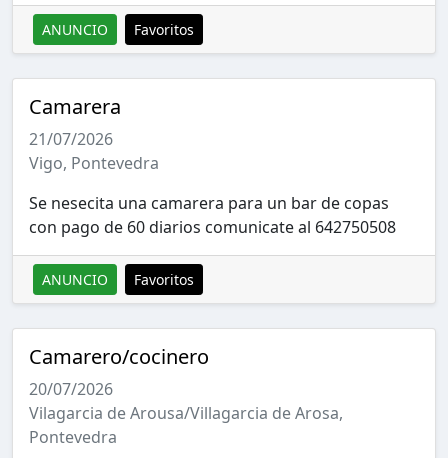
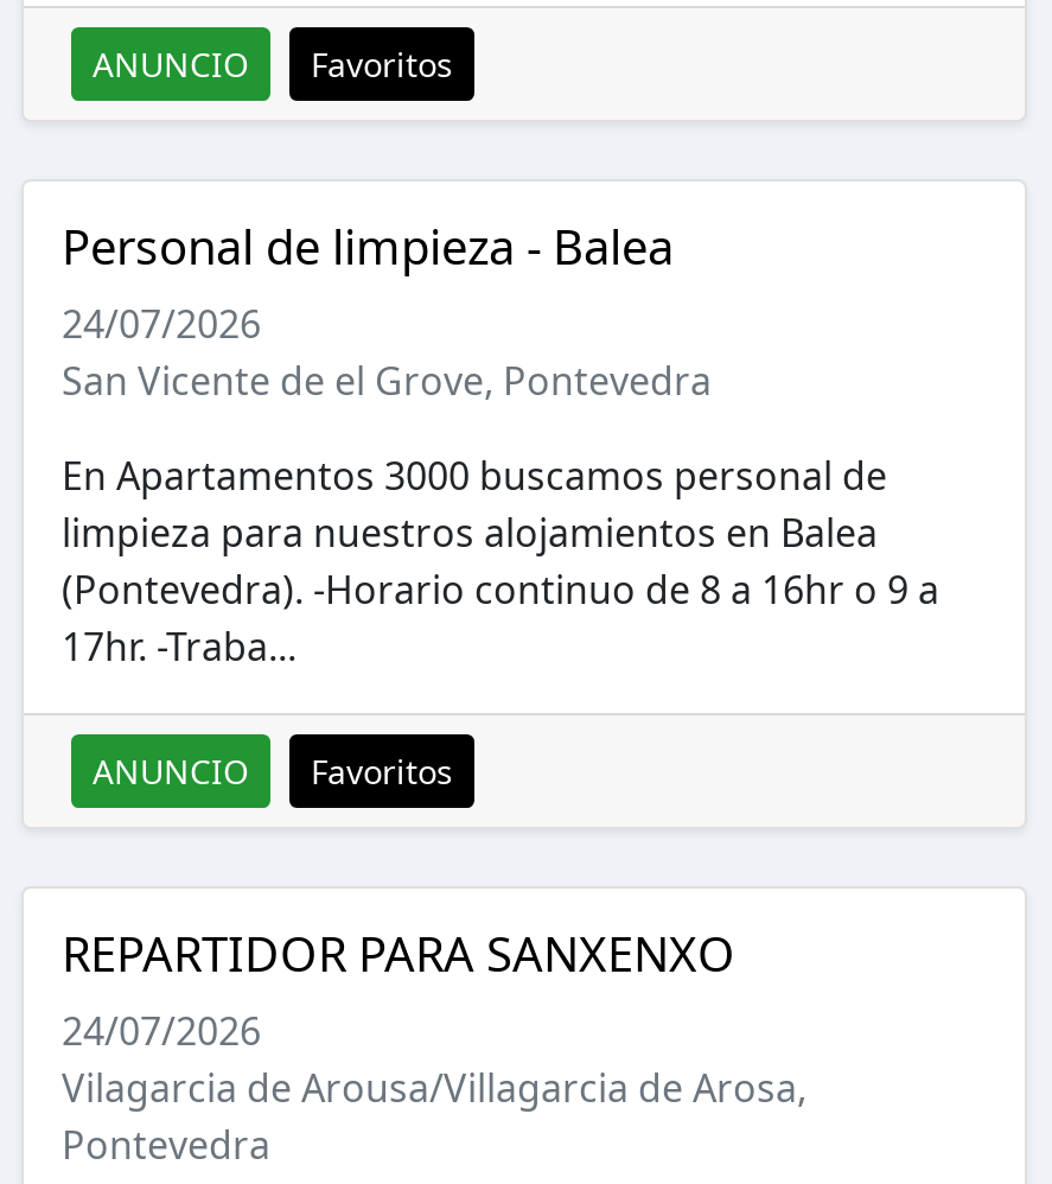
- Camarera
- 21/07/2026
- Vigo, Pontevedra
+ Personal de limpieza - Balea
+ 24/07/2026
+ San Vicente de el Grove, Pontevedra

- Se nesecita una camarera para un bar de copas
- con pago de 60 diarios comunicate al 642750508
+ En Apartamentos 3000 buscamos personal de
+ limpieza para nuestros alojamientos en Balea
+ (Pontevedra). -Horario continuo de 8 a 16hr o 9 a
+ 17hr. -Traba...

- Camarero/cocinero
- 20/07/2026
+ REPARTIDOR PARA SANXENXO
+ 24/07/2026
